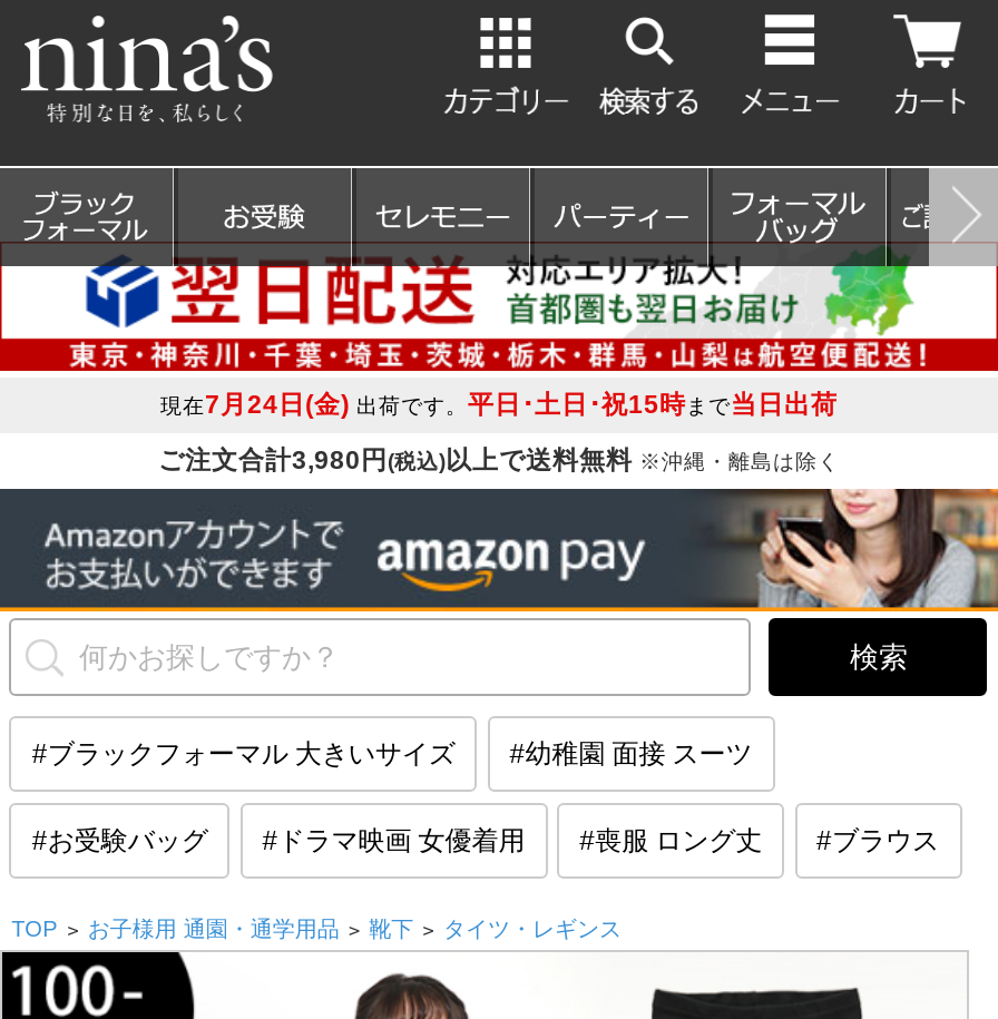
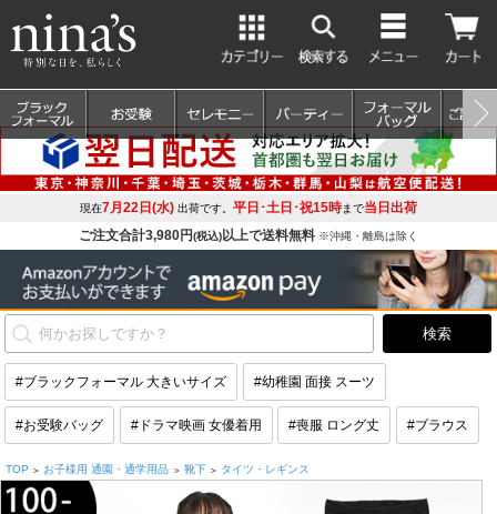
- 現在7月24日(金)出荷です。平日･土日･祝15時まで当日出荷
+ 現在7月22日(水)出荷です。平日･土日･祝15時まで当日出荷
